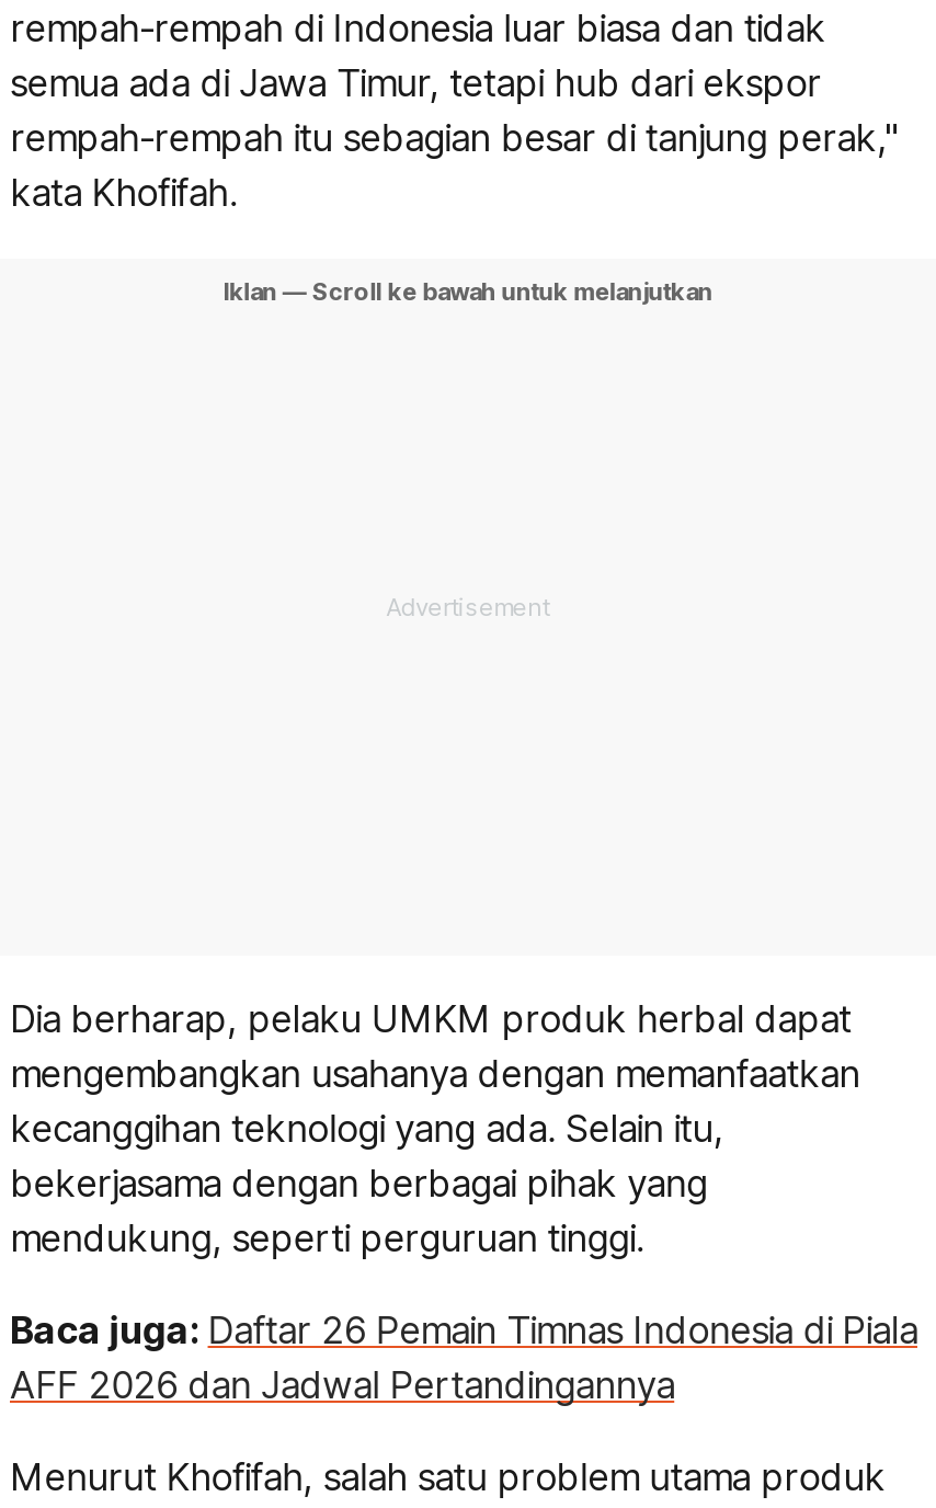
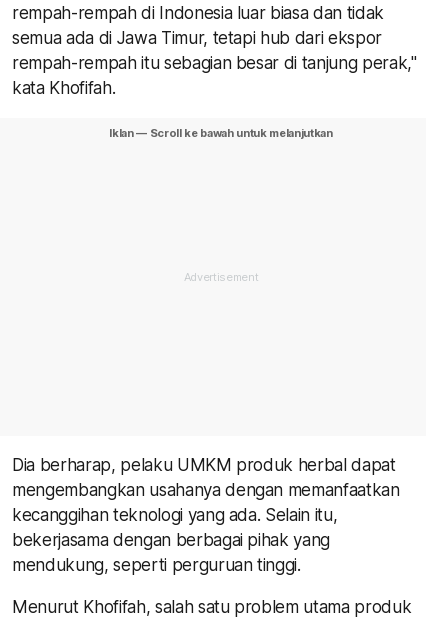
- Baca juga: Daftar 26 Pemain Timnas Indonesia di Piala
- AFF 2026 dan Jadwal Pertandingannya
